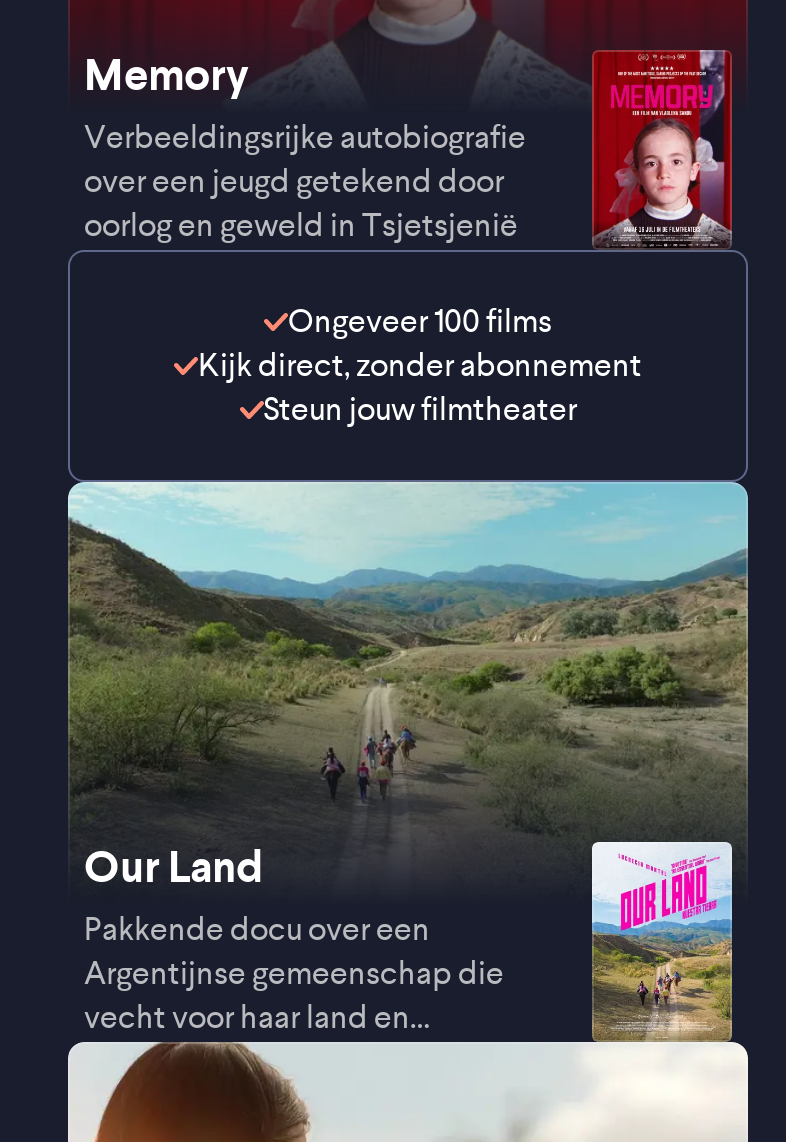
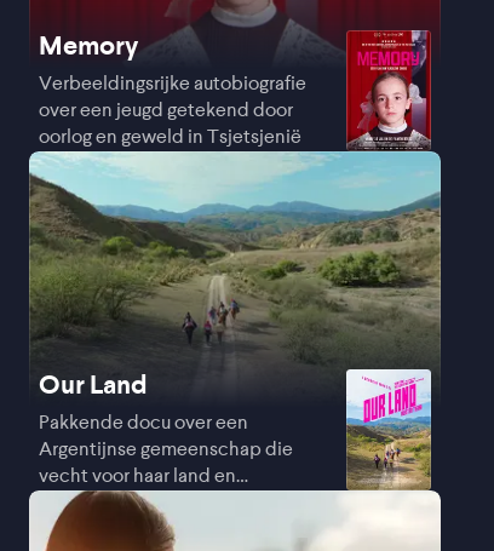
- [image]
- Ongeveer 100 films
- Kijk direct, zonder abonnement
- Steun jouw filmtheater
